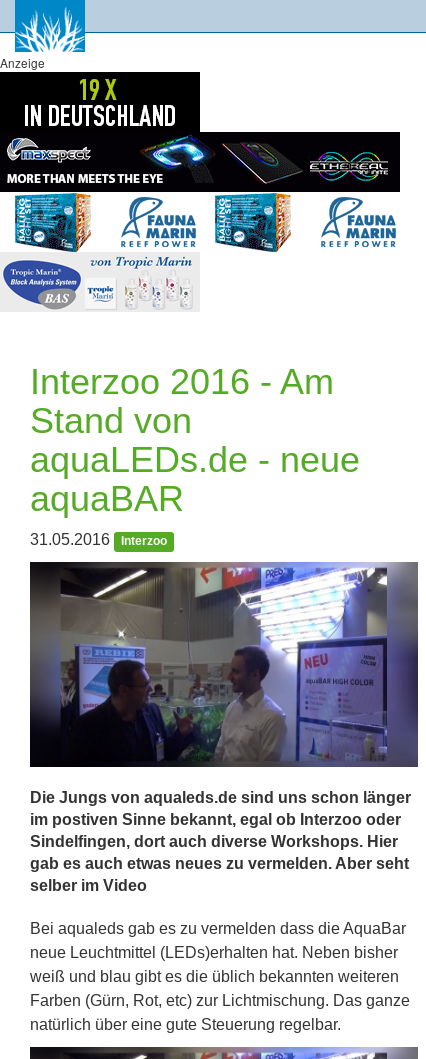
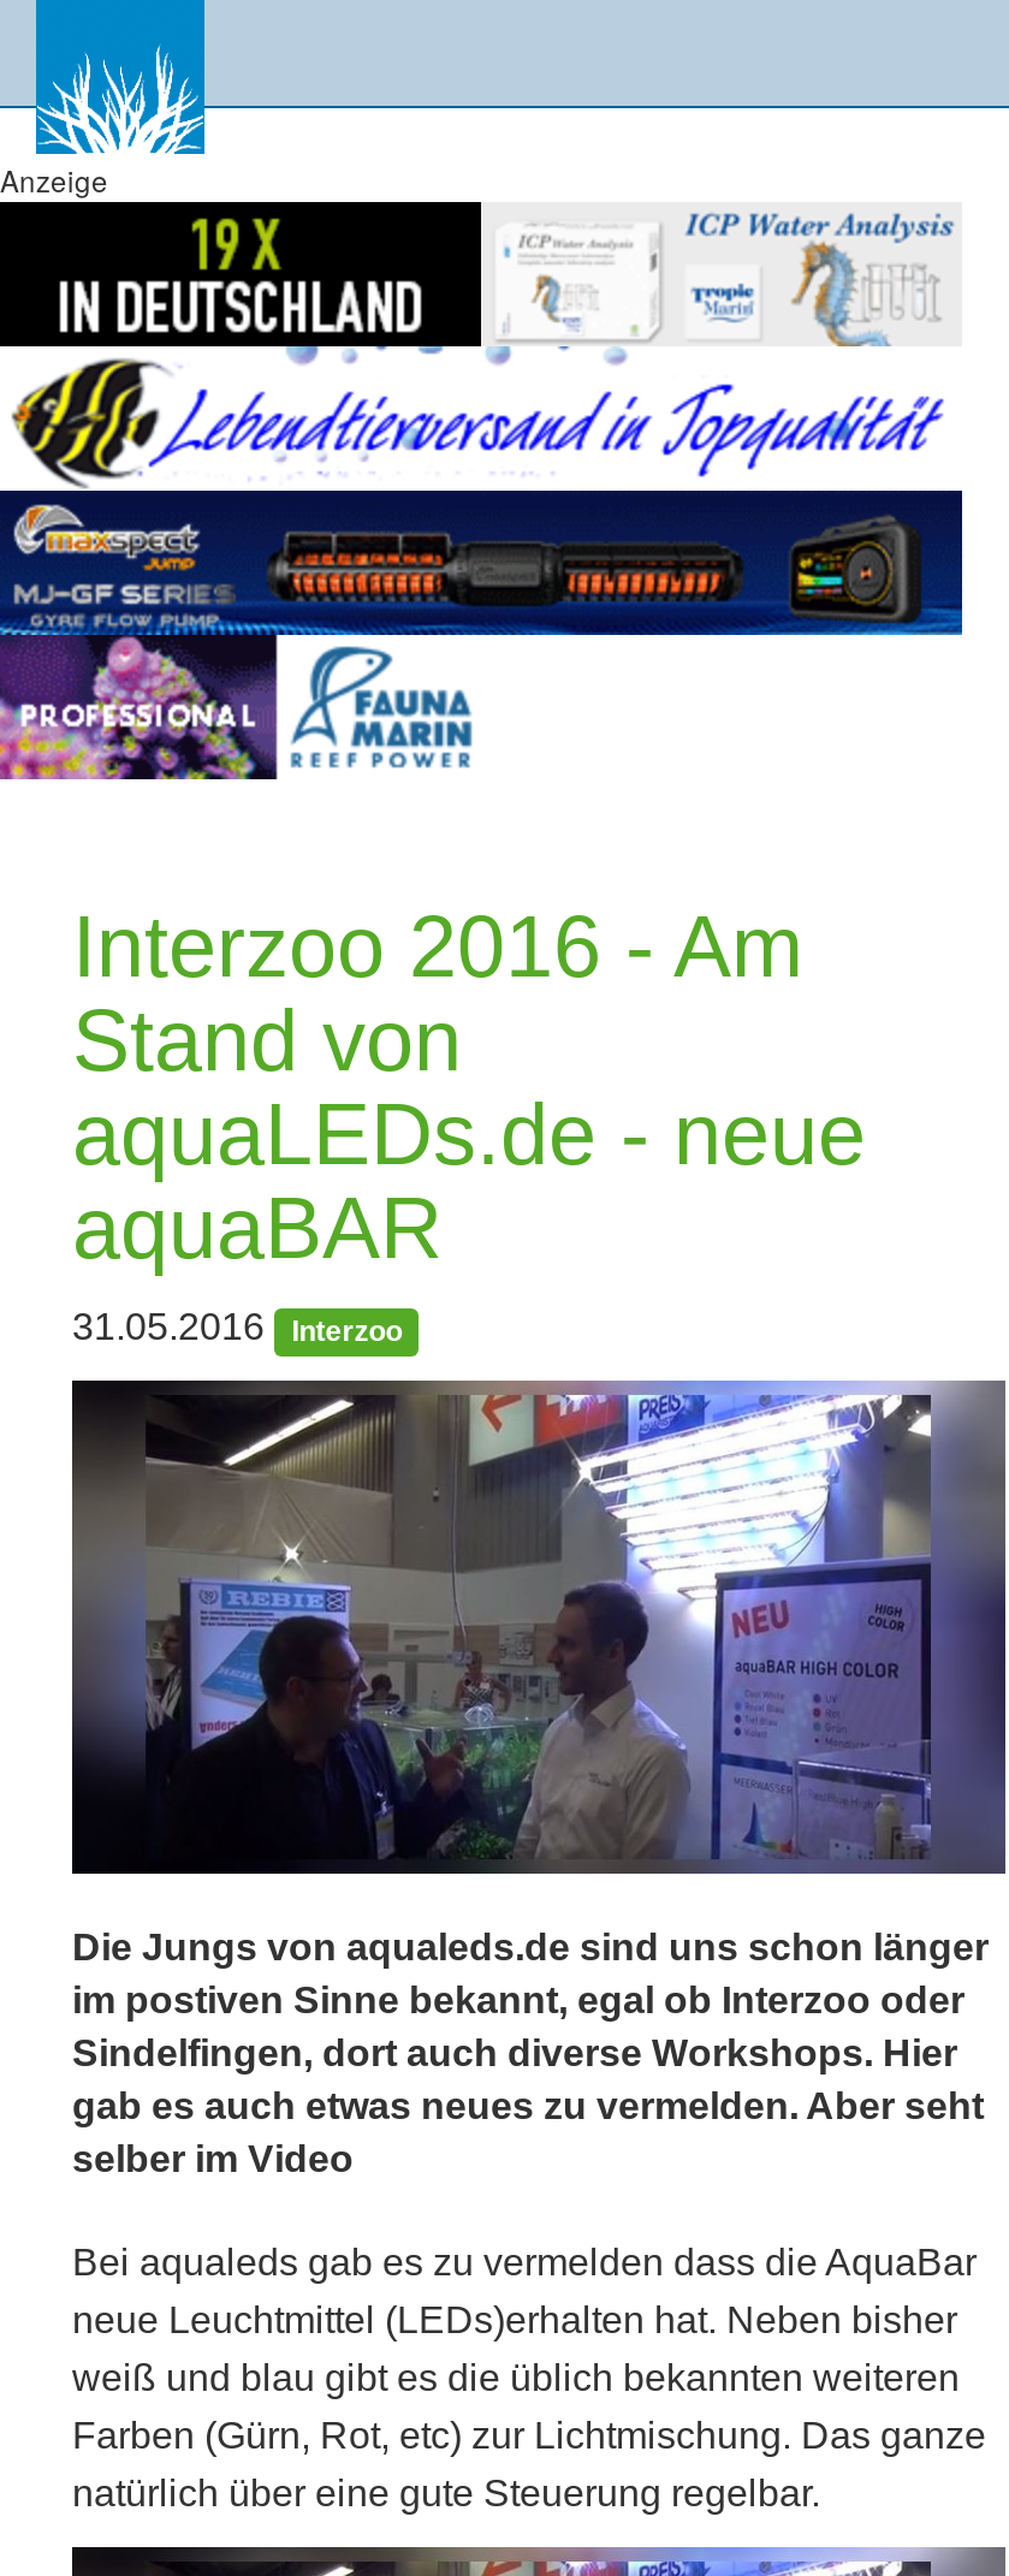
- [image]
+ [image]
